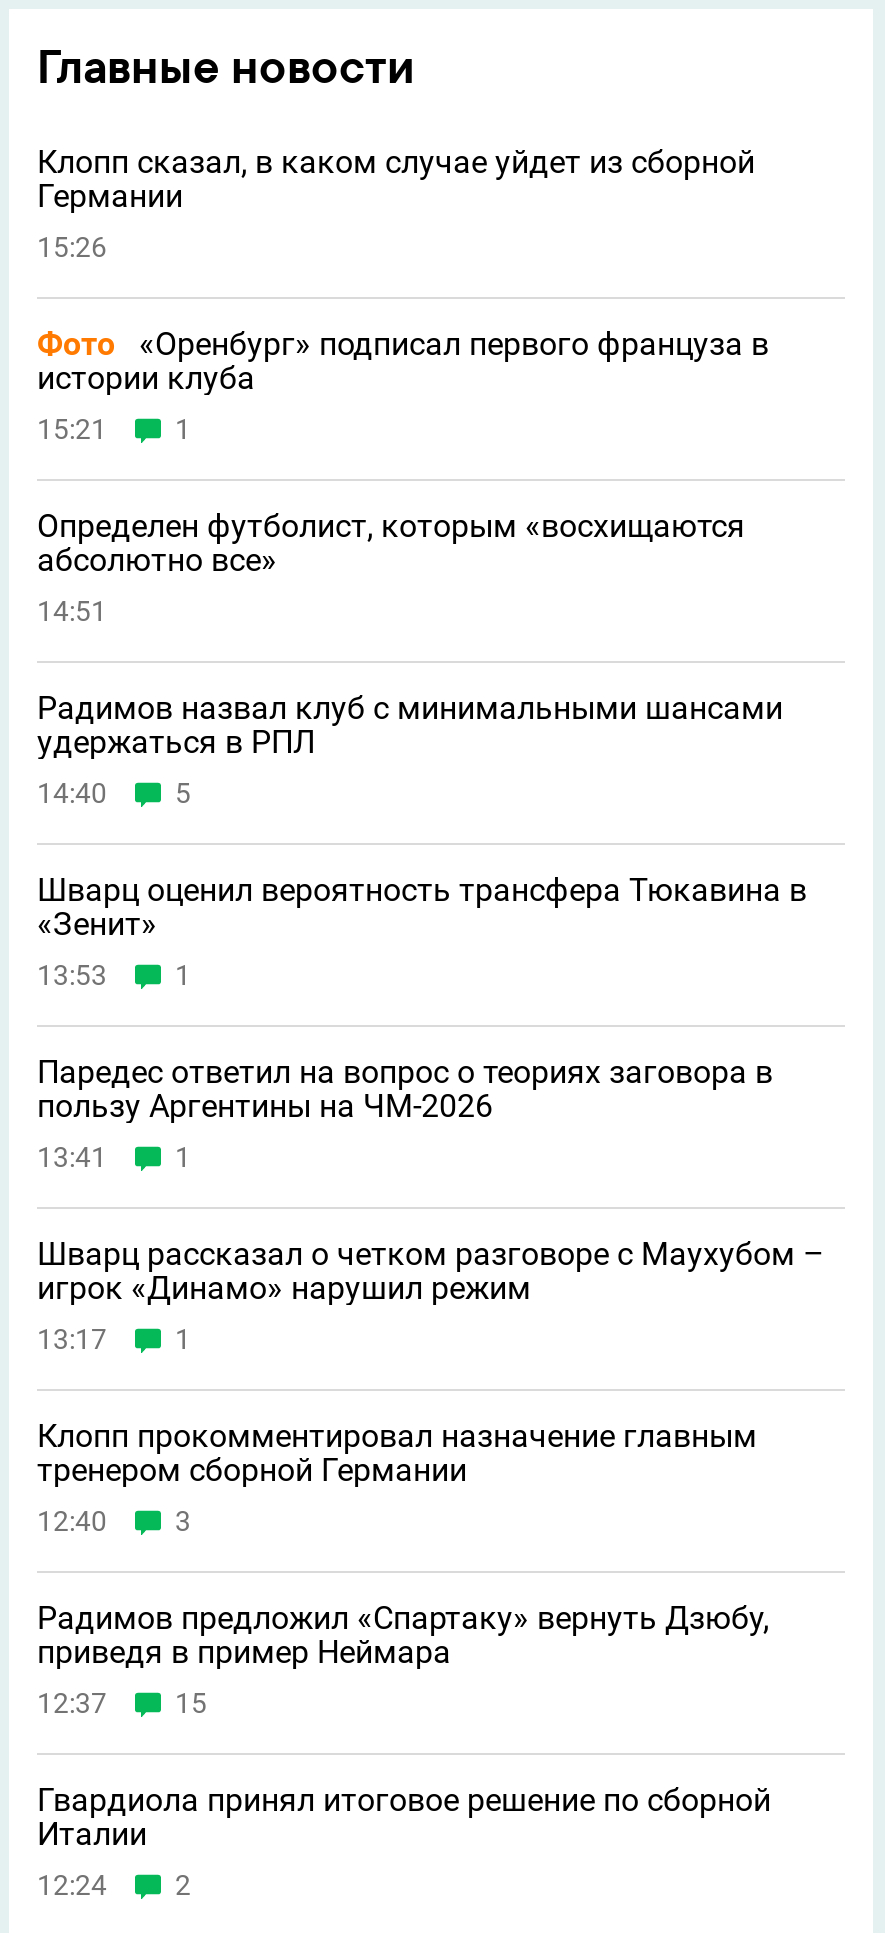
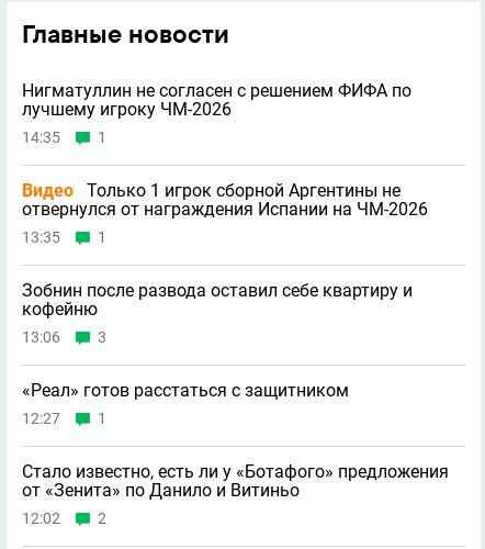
- Клопп сказал, в каком случае уйдет из сборной
- Германии
- 15:26
- Фото
- «Оренбург» подписал первого француза в
- истории клуба
- 15:21
+ Нигматуллин не согласен с решением ФИФА по
+ лучшему игроку ЧМ-2026
+ 14:35

- Определен футболист, которым «восхищаются
- абсолютно все»
- 14:51
- Радимов назвал клуб с минимальными шансами
- удержаться в РПЛ
- 14:40
- 5
- Шварц оценил вероятность трансфера Тюкавина в
- «Зенит»
- 13:53
+ Видео
+ Только 1 игрок сборной Аргентины не
+ отвернулся от награждения Испании на ЧМ-2026
+ 13:35

- Паредес ответил на вопрос о теориях заговора в
- пользу Аргентины на ЧМ-2026
- 13:41
- 1
- Шварц рассказал о четком разговоре с Маухубом –
- игрок «Динамо» нарушил режим
- 13:17
- 1
- Клопп прокомментировал назначение главным
- тренером сборной Германии
- 12:40
+ Зобнин после развода оставил себе квартиру и
+ кофейню
+ 13:06

- Радимов предложил «Спартаку» вернуть Дзюбу,
- приведя в пример Неймара
- 12:37
- 15
+ «Реал» готов расстаться с защитником
+ 12:27
+ 1

- Гвардиола принял итоговое решение по сборной
- Италии
- 12:24
+ Стало известно, есть ли у «Ботафого» предложения
+ от «Зенита» по Данило и Витиньо
+ 12:02
